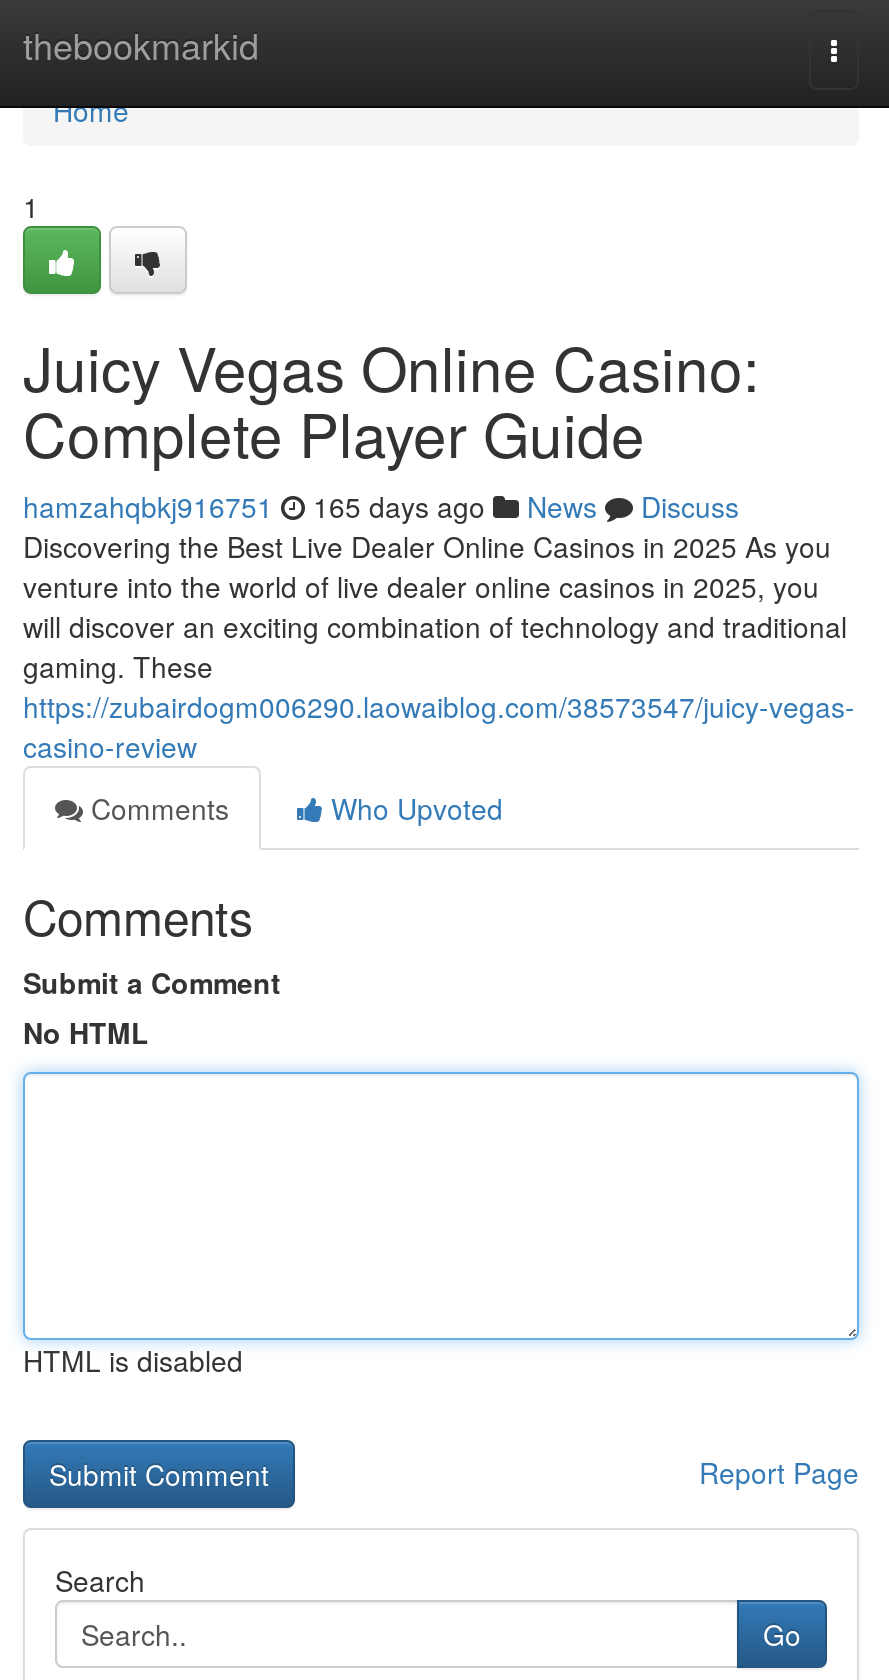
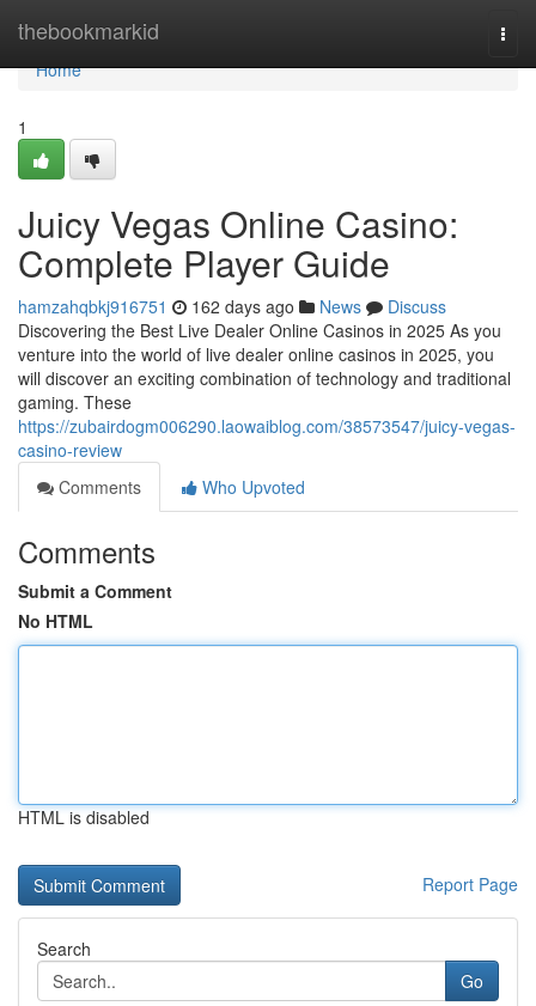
- hamzahqbkj916751 165 days ago News Discuss
+ hamzahqbkj916751 162 days ago News Discuss
